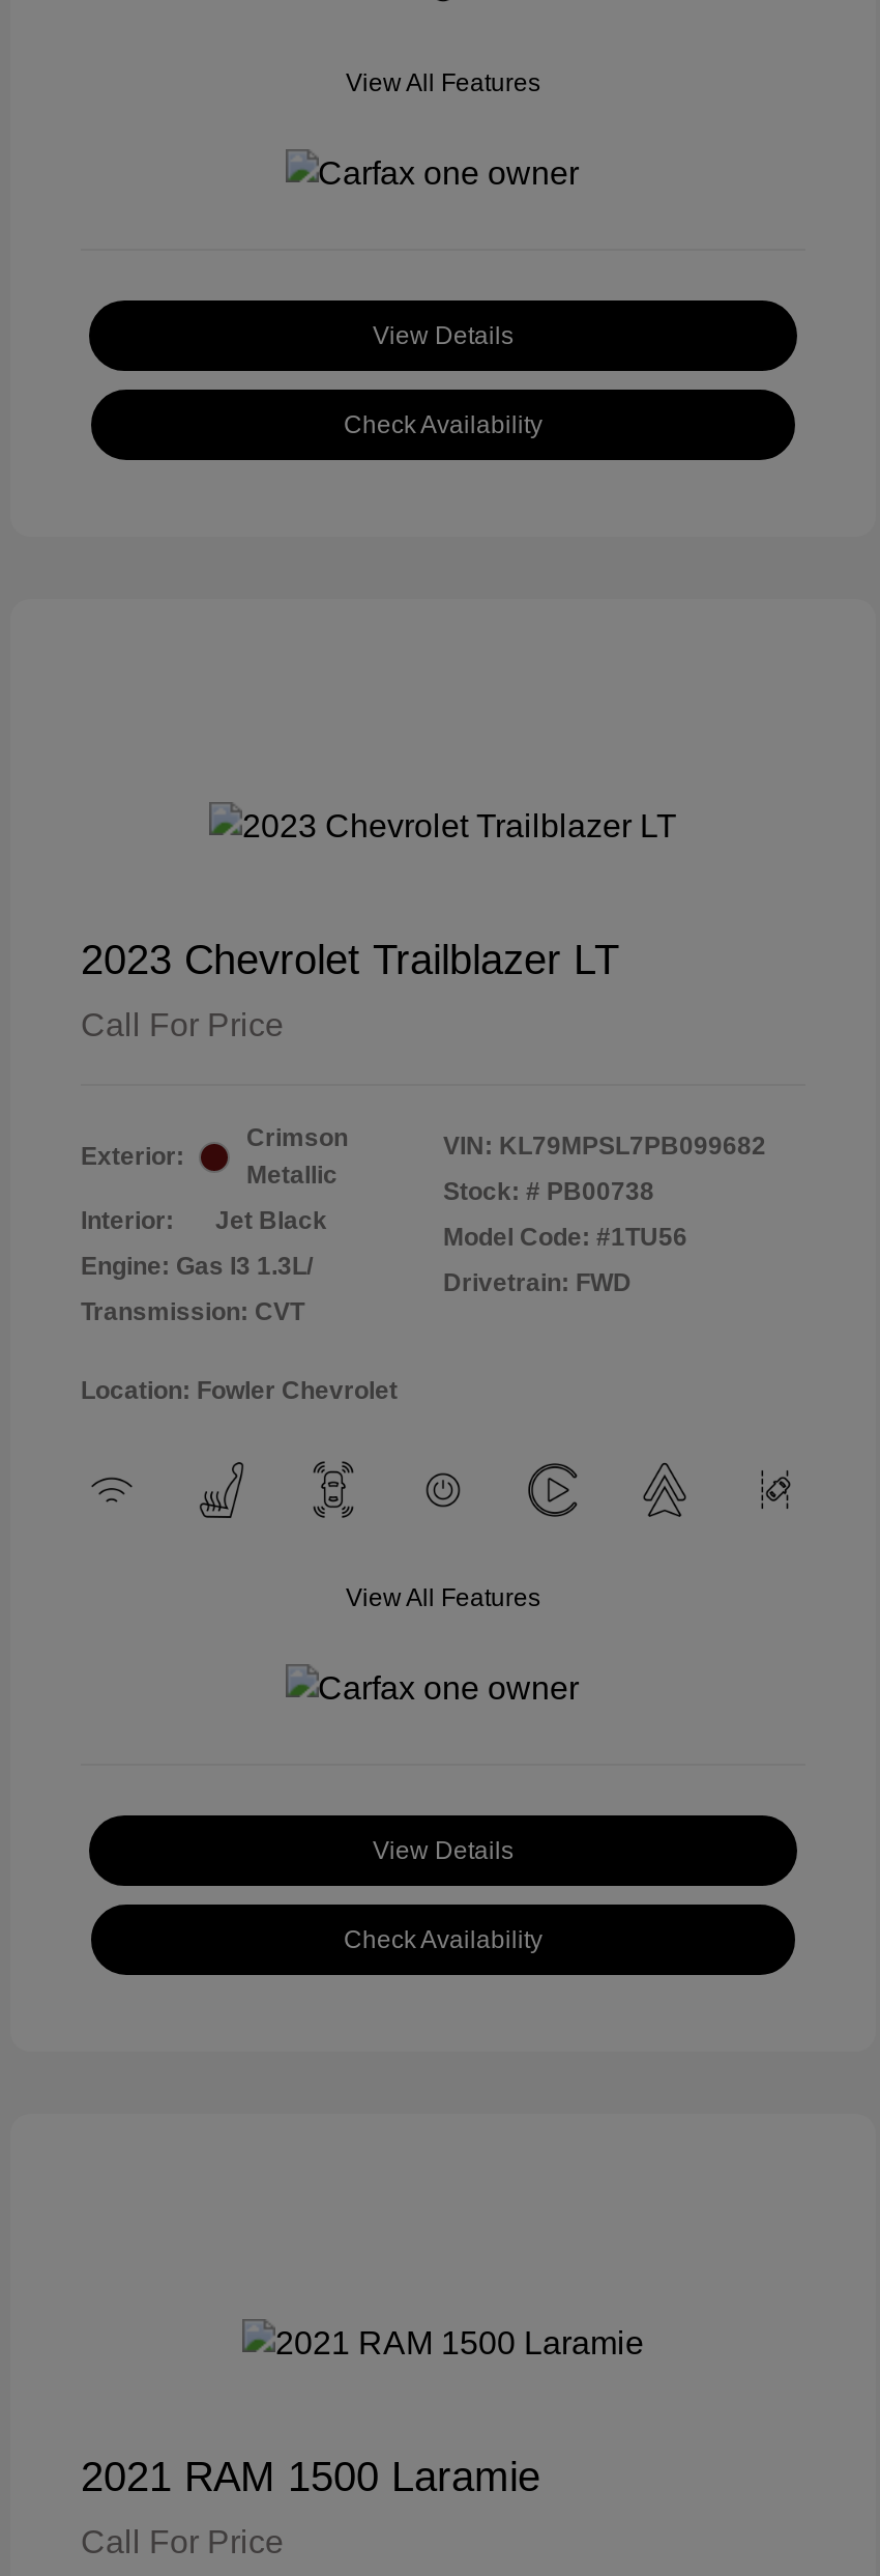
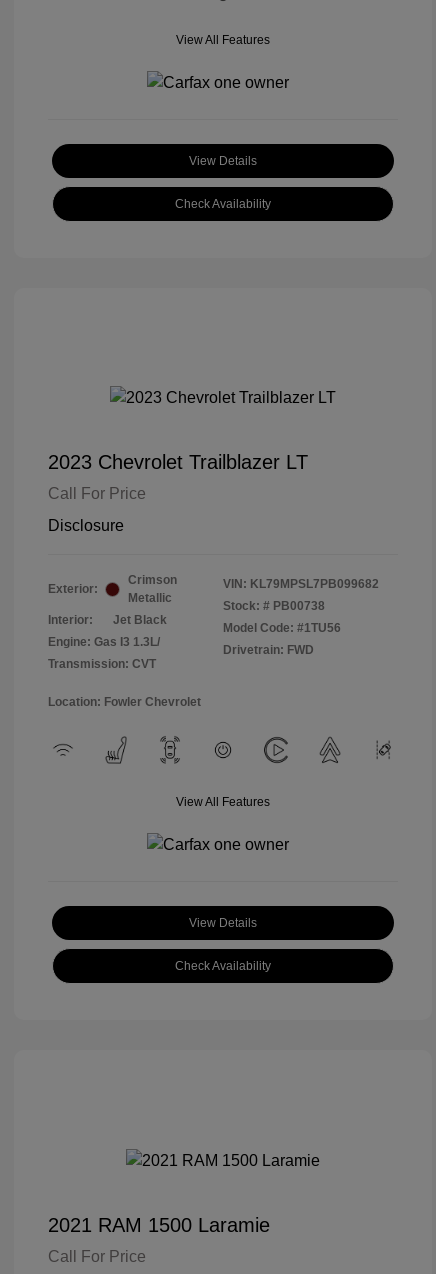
+ Disclosure
